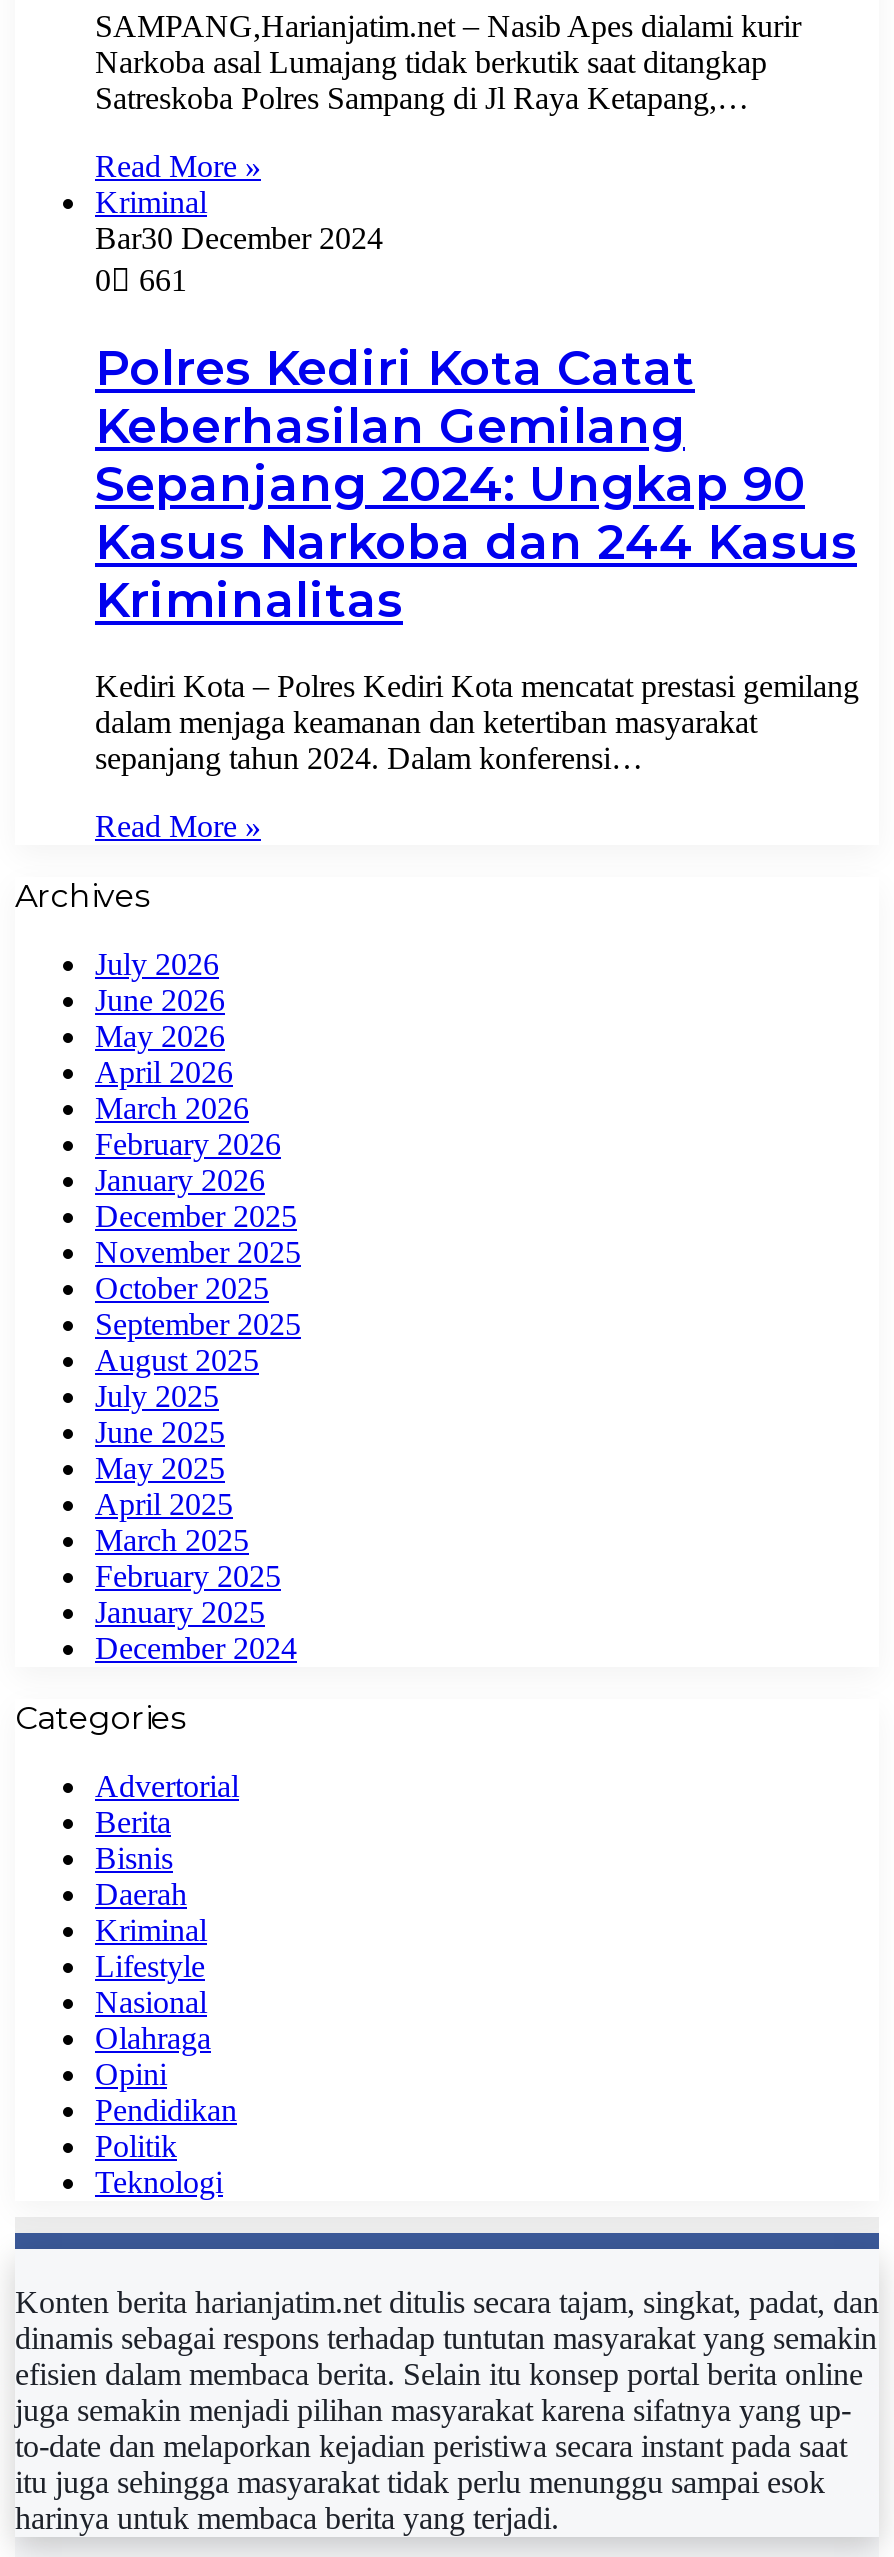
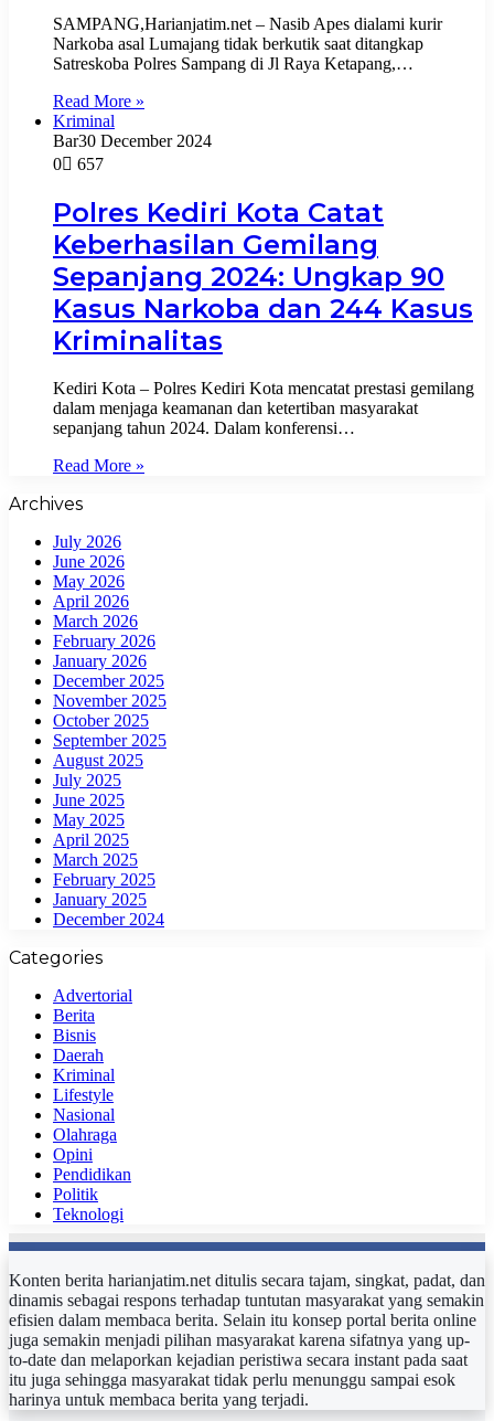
- 0 661
+ 0 657
